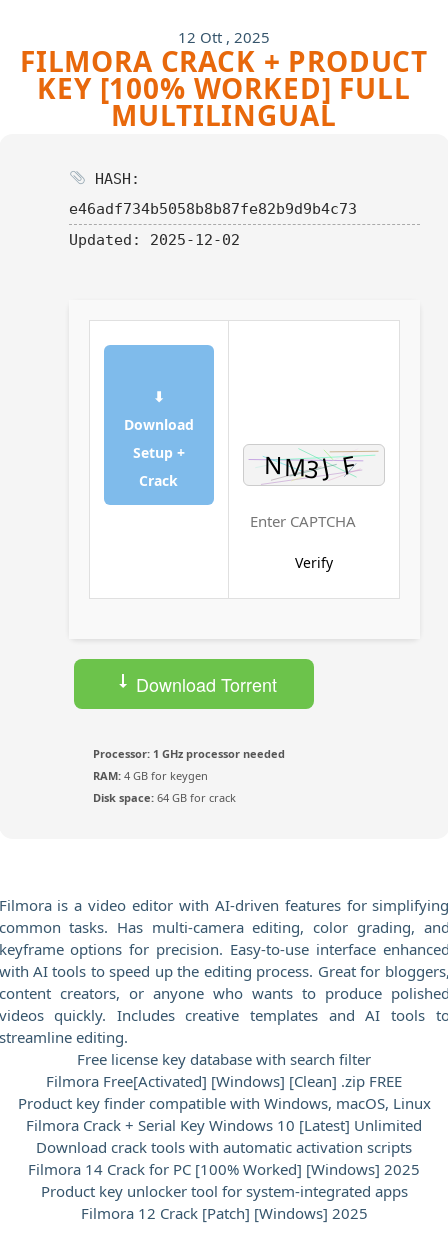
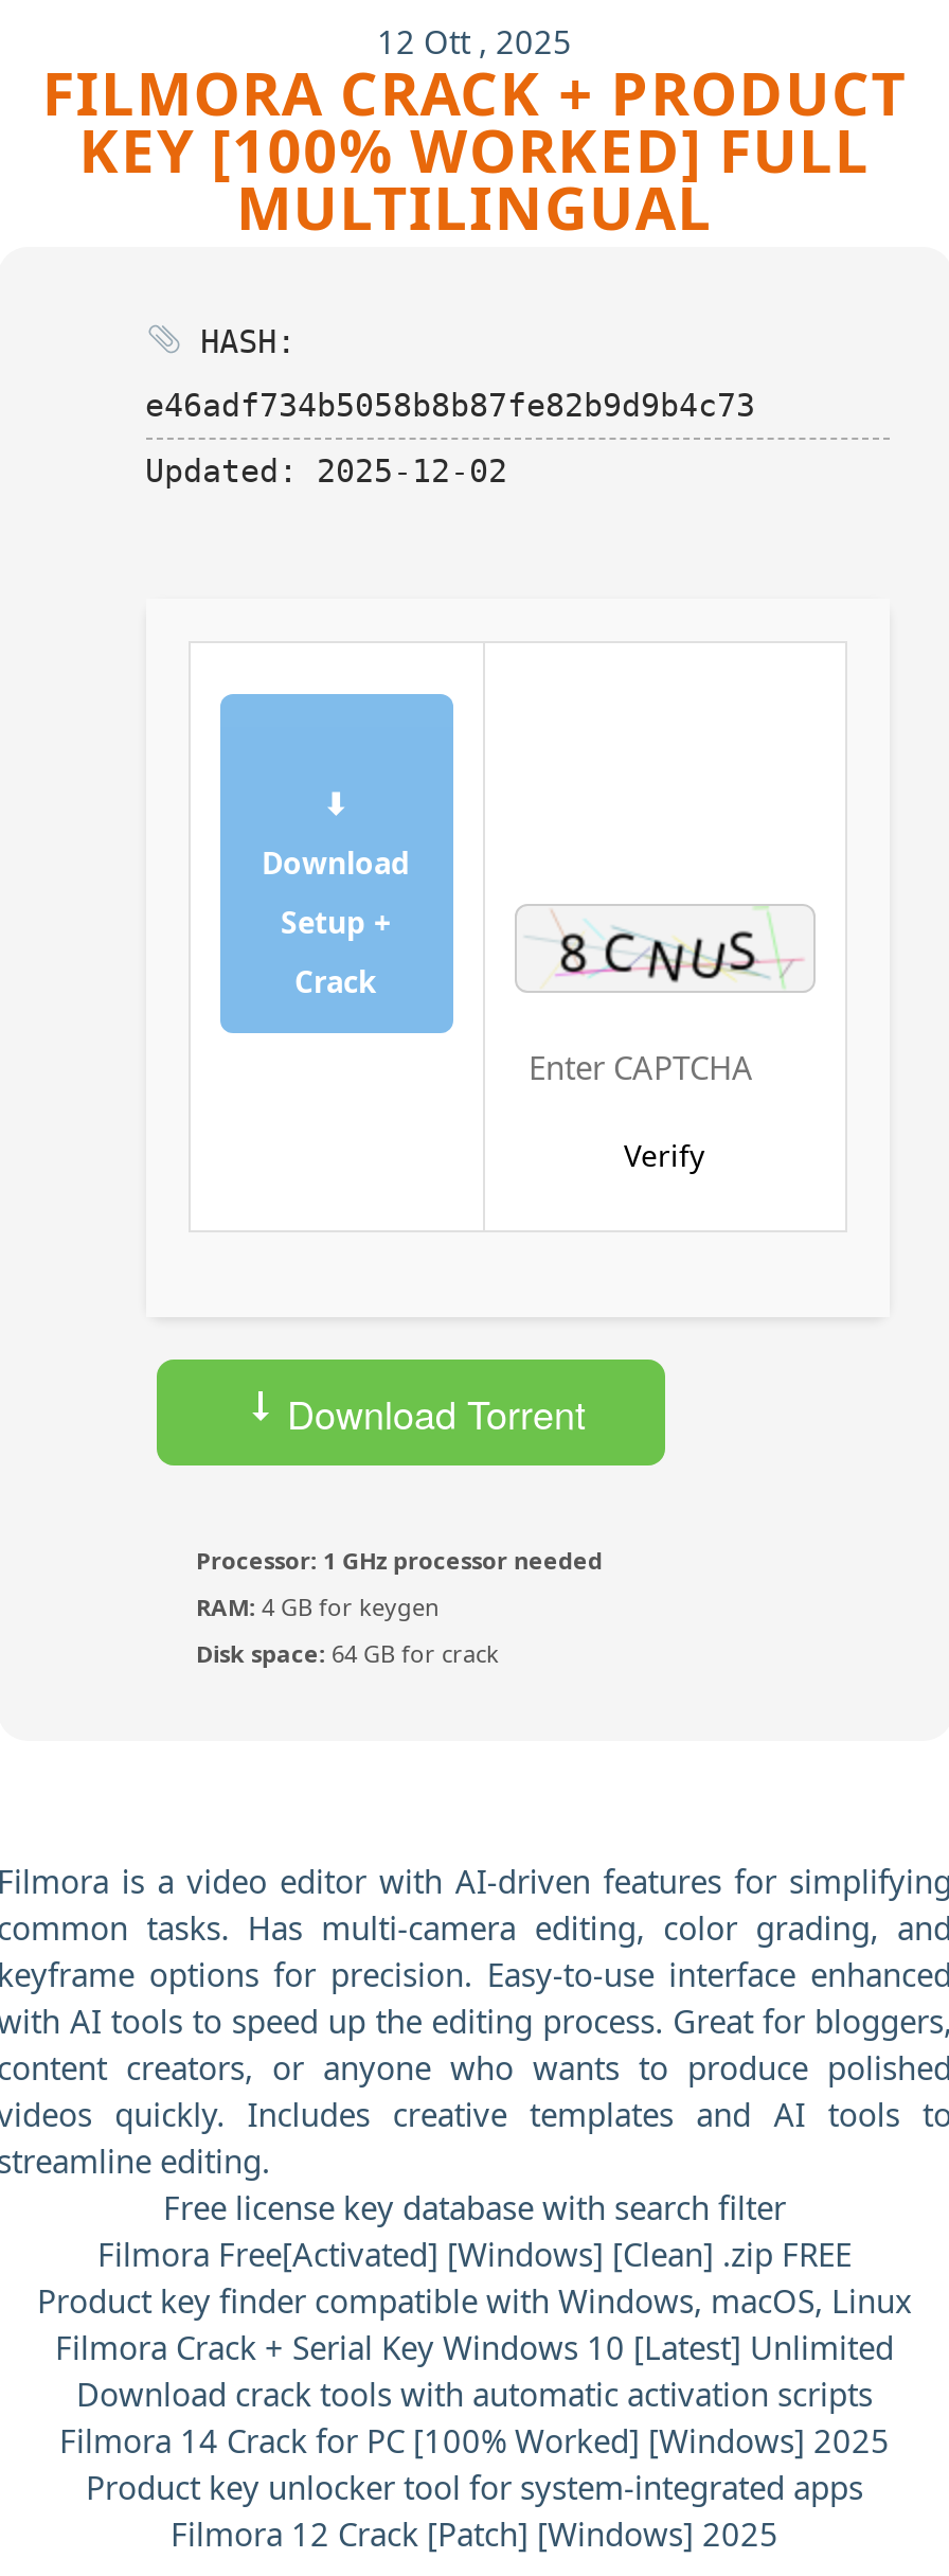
- [image]
+ [image]
